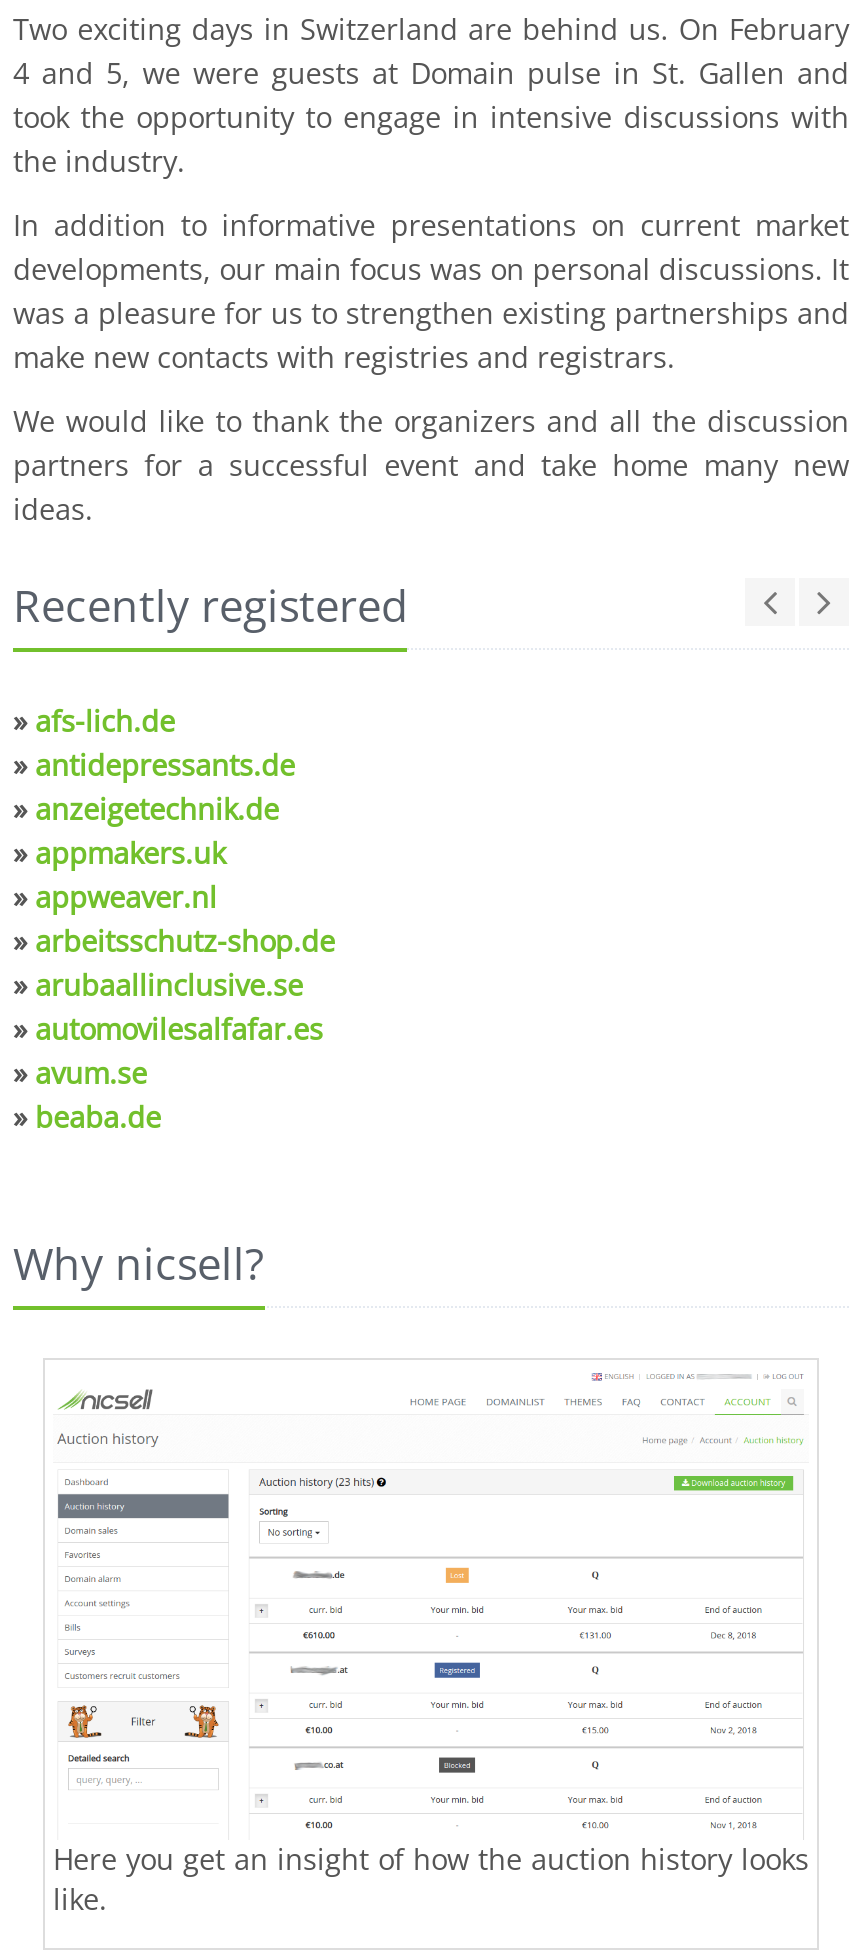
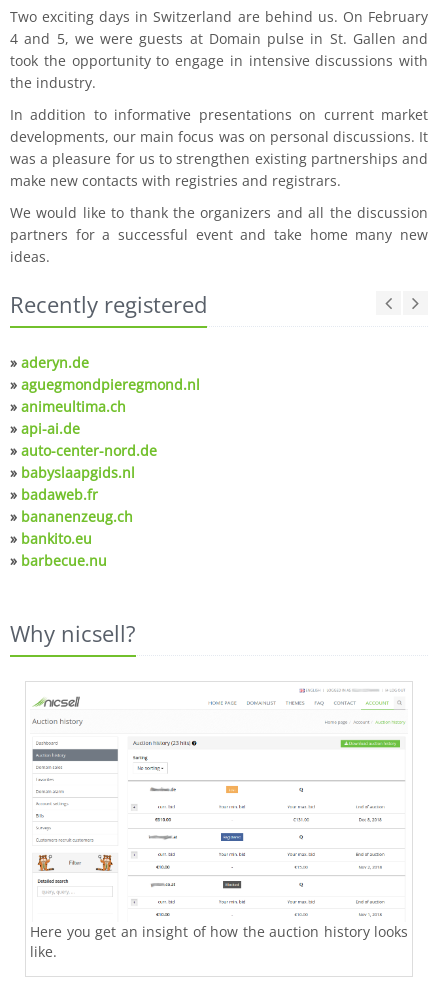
- » afs-lich.de
- » antidepressants.de
- » anzeigetechnik.de
- » appmakers.uk
- » appweaver.nl
- » arbeitsschutz-shop.de
- » arubaallinclusive.se
- » automovilesalfafar.es
- » avum.se
- » beaba.de
+ » aderyn.de
+ » aguegmondpieregmond.nl
+ » animeultima.ch
+ » api-ai.de
+ » auto-center-nord.de
+ » babyslaapgids.nl
+ » badaweb.fr
+ » bananenzeug.ch
+ » bankito.eu
+ » barbecue.nu
